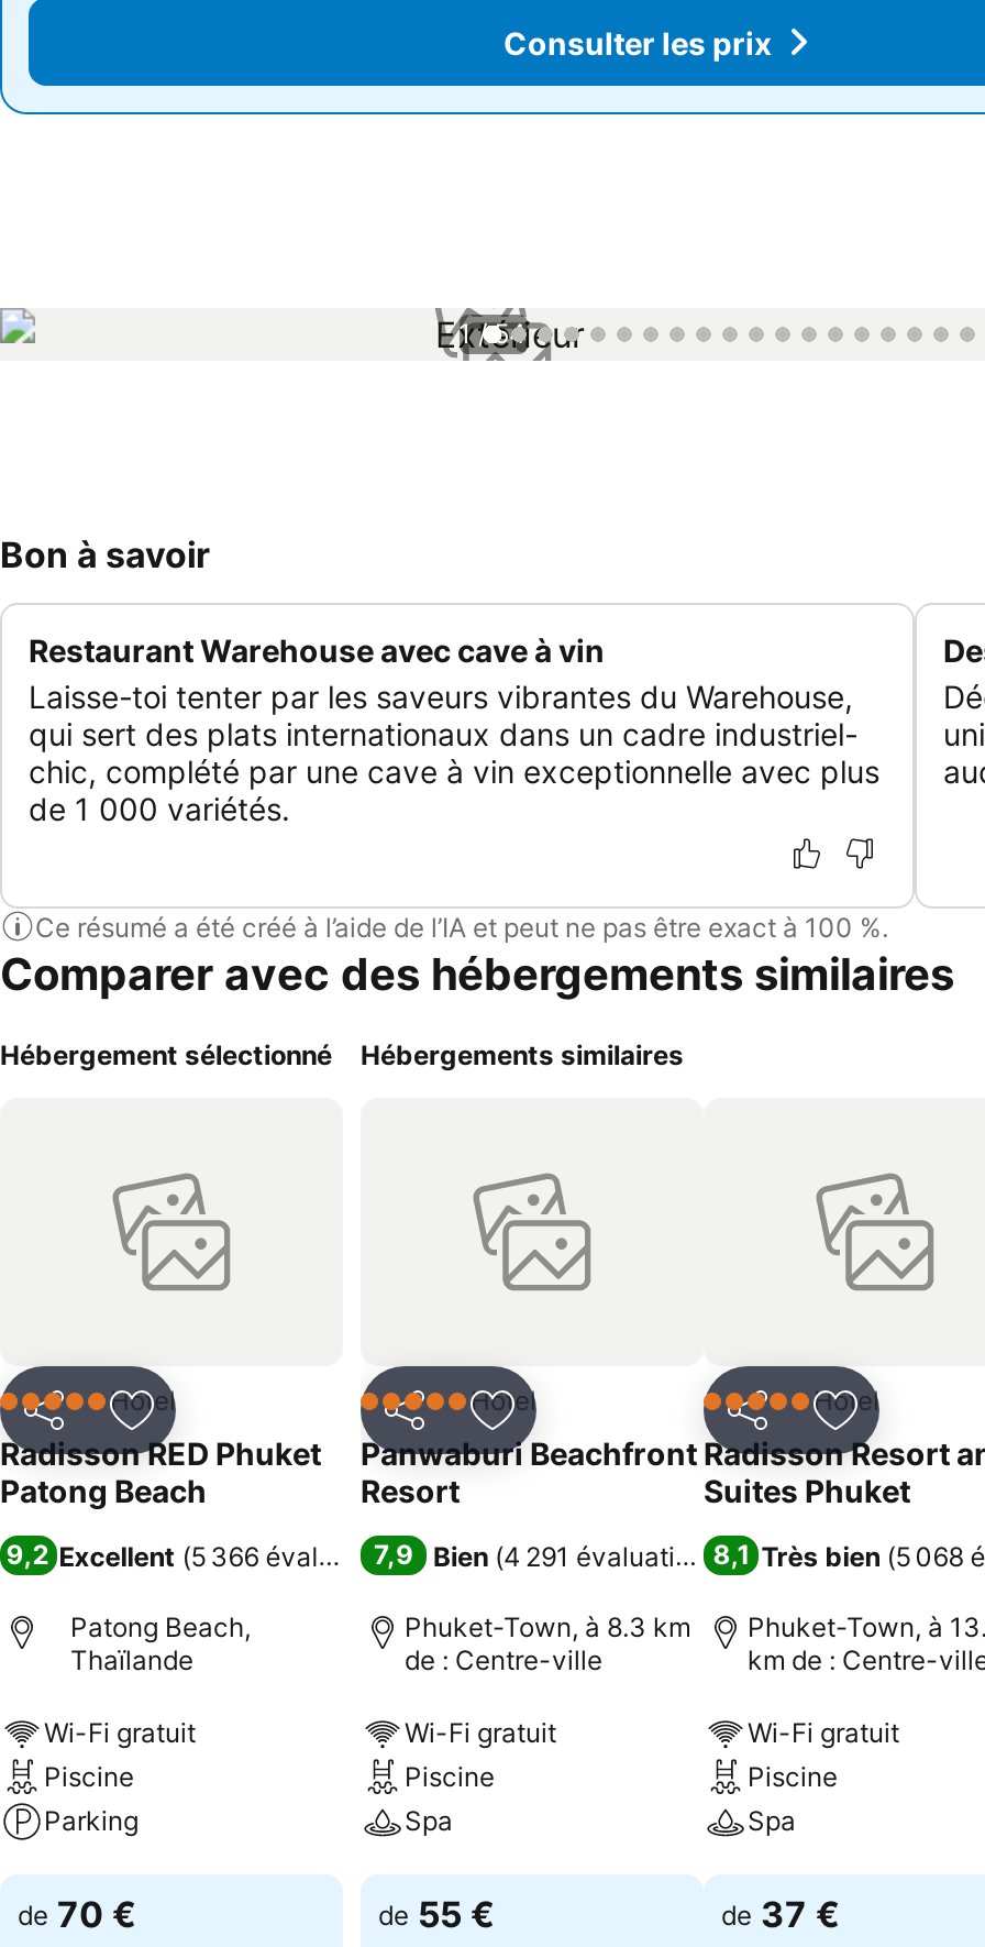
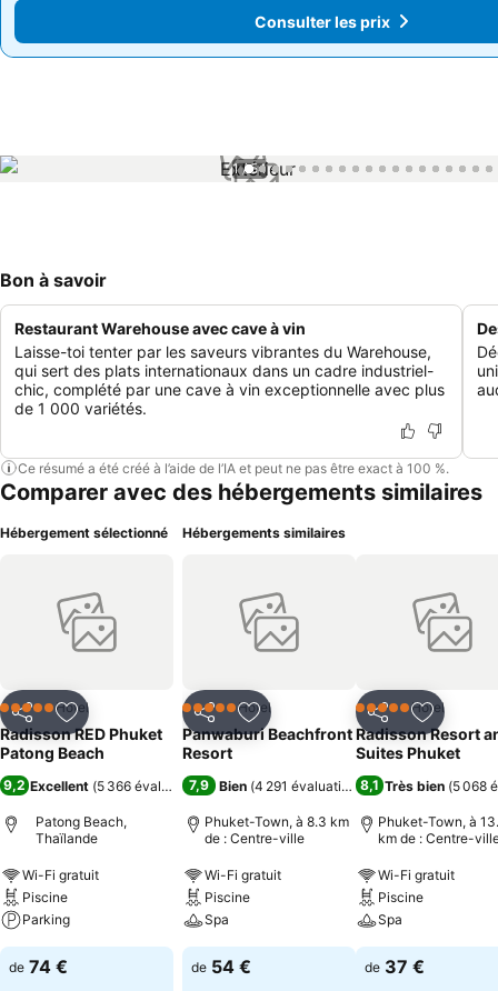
- de 70 €
+ de 74 €

- de 55 €
+ de 54 €
